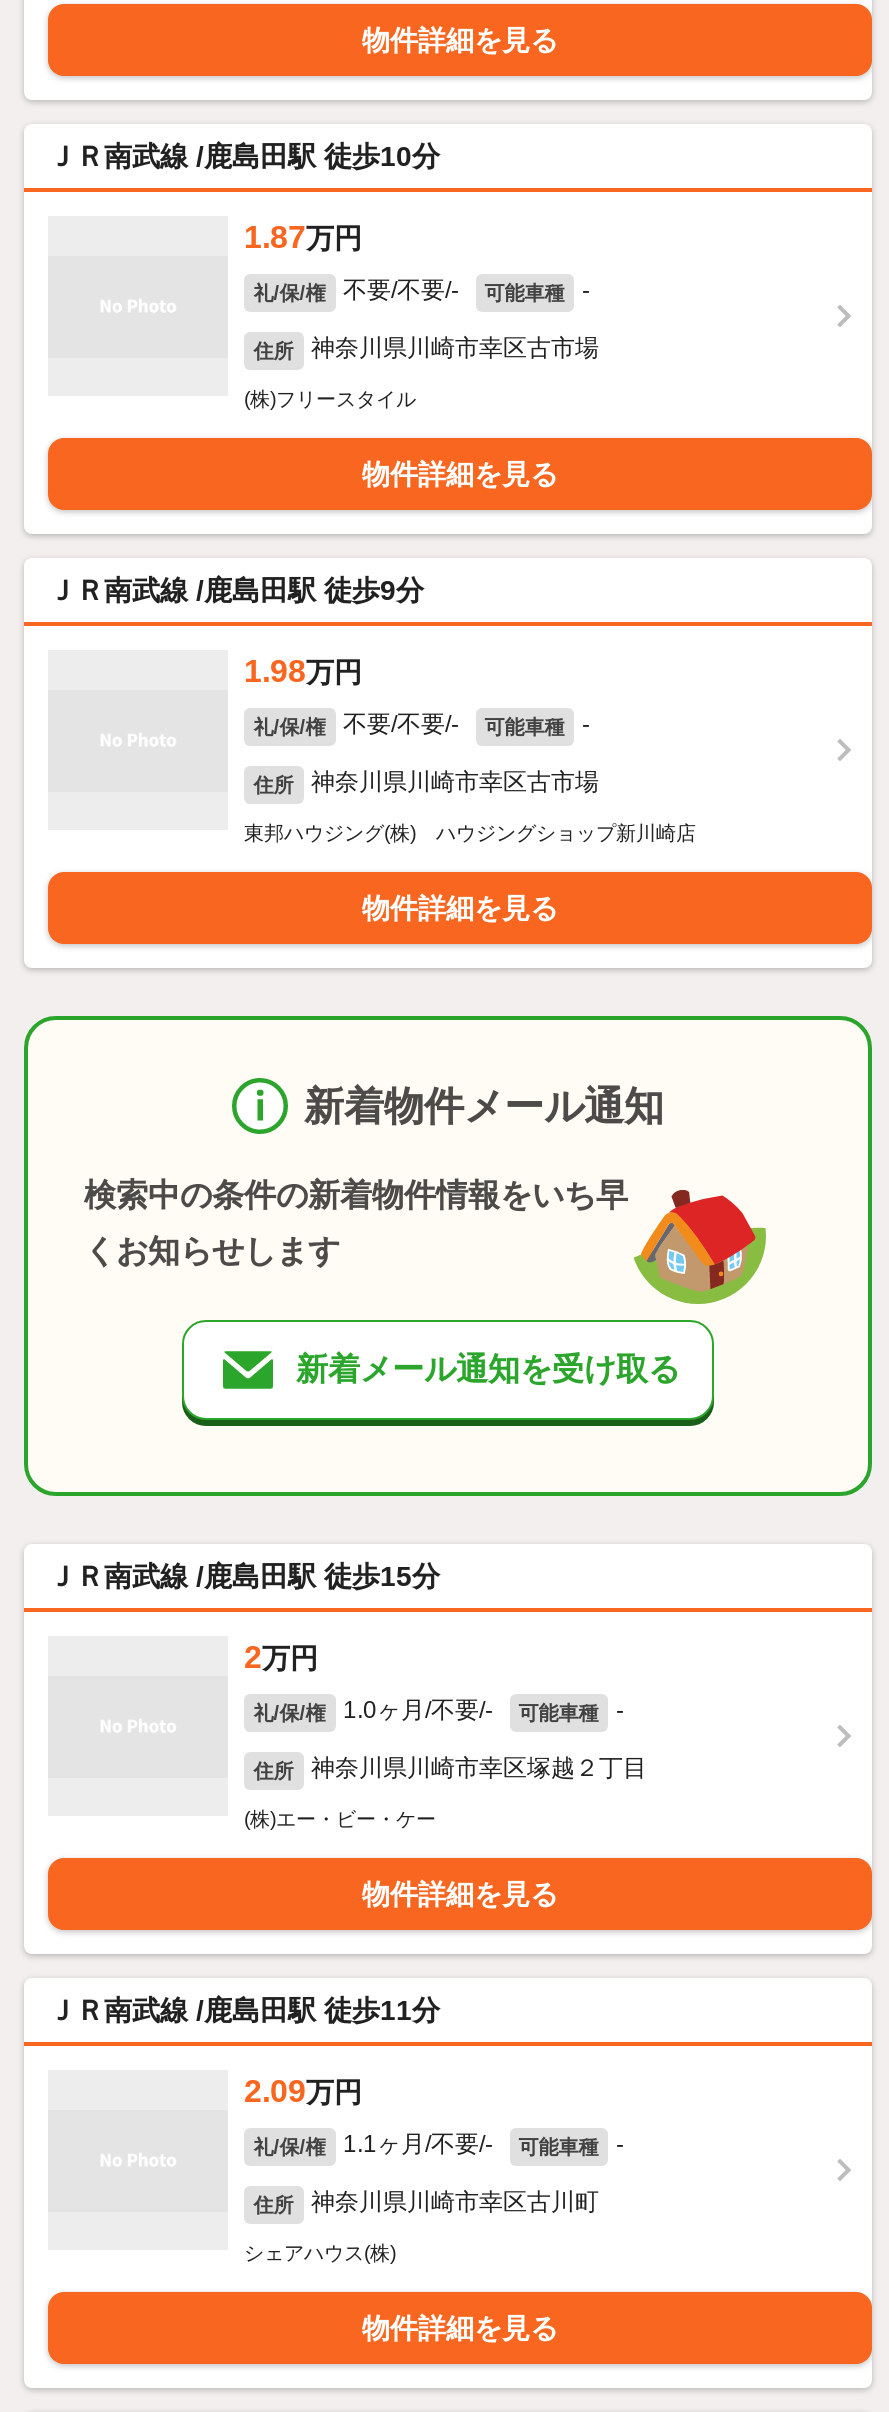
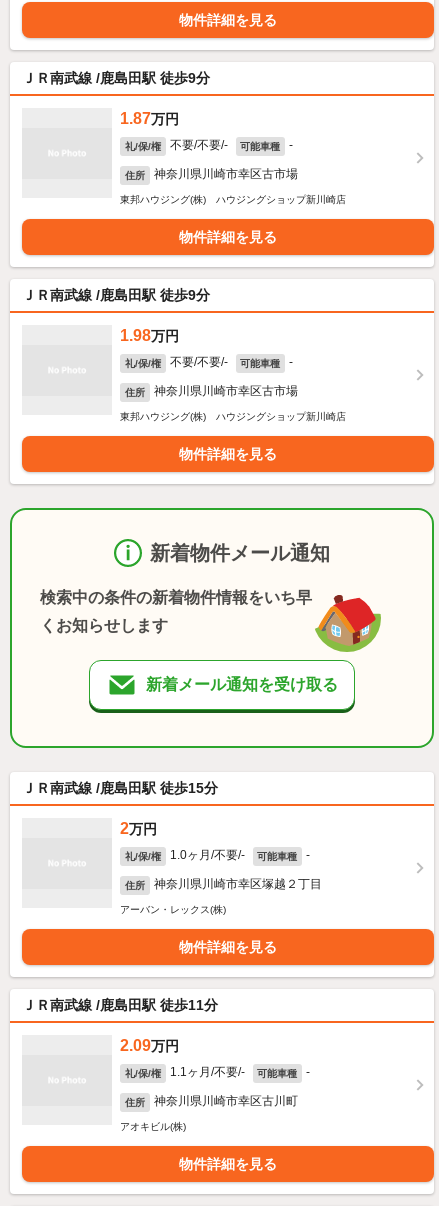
- ＪＲ南武線 /鹿島田駅 徒歩10分
+ ＪＲ南武線 /鹿島田駅 徒歩9分

- (株)フリースタイル
+ 東邦ハウジング(株) ハウジングショップ新川崎店

- (株)エー・ビー・ケー
+ アーバン・レックス(株)

- シェアハウス(株)
+ アオキビル(株)
